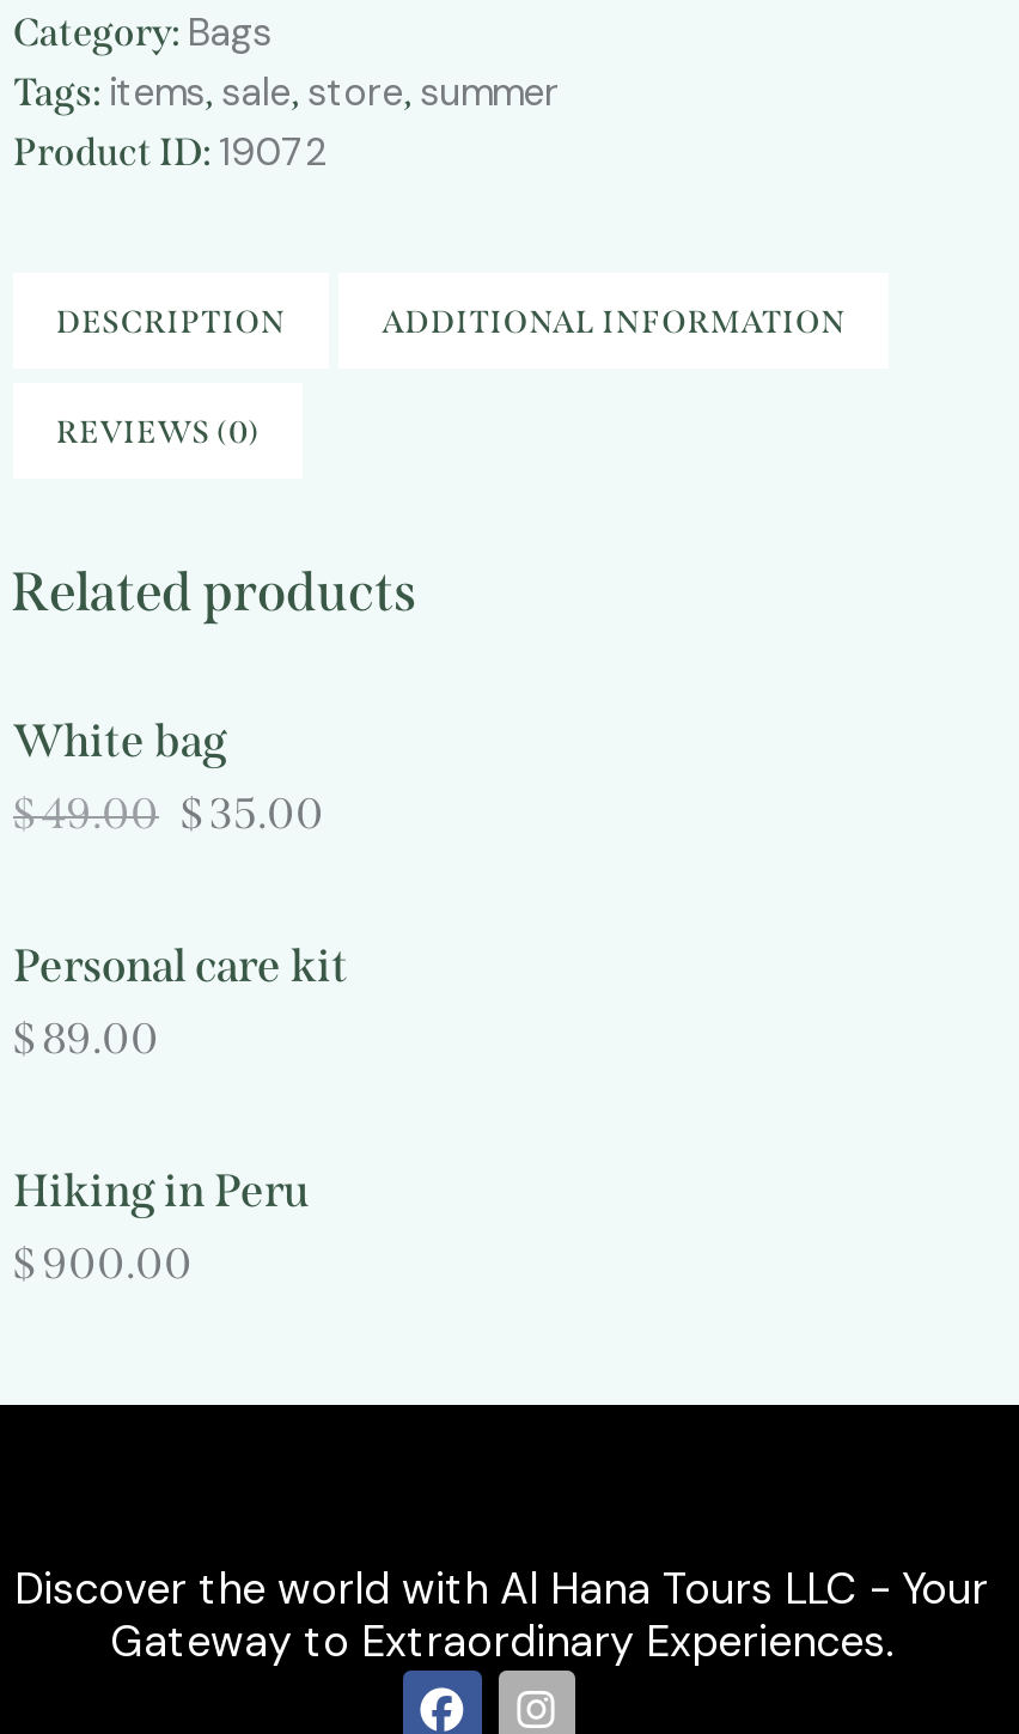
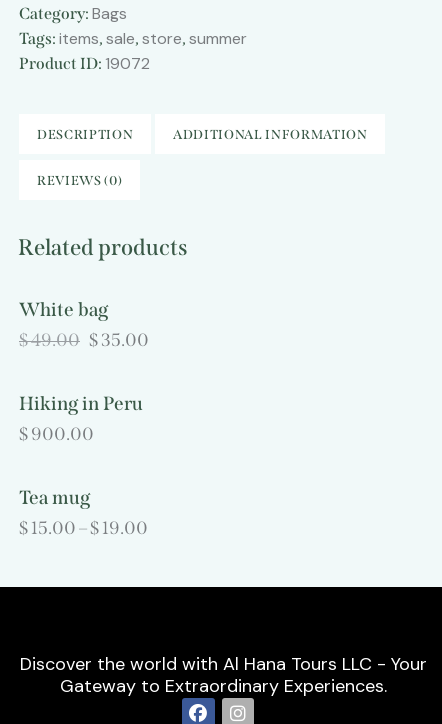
- Personal care kit
- $89.00

moved up: Hiking in Peru | $900.00

+ Tea mug
+ $15.00 – $19.00
